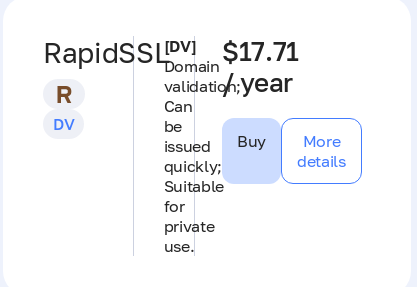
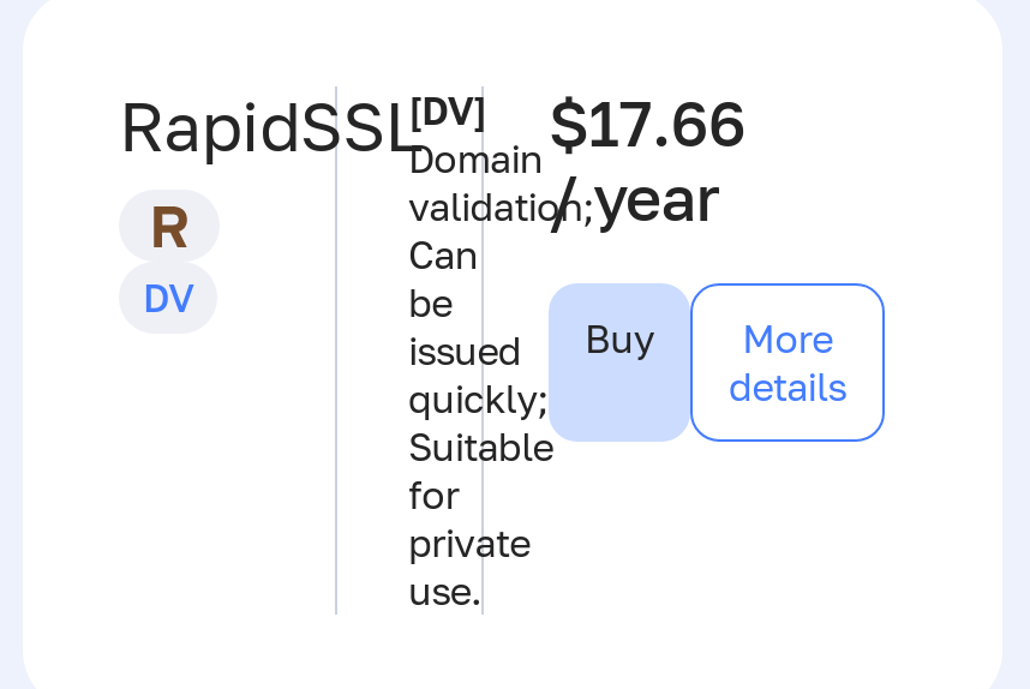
- $17.71
+ $17.66
